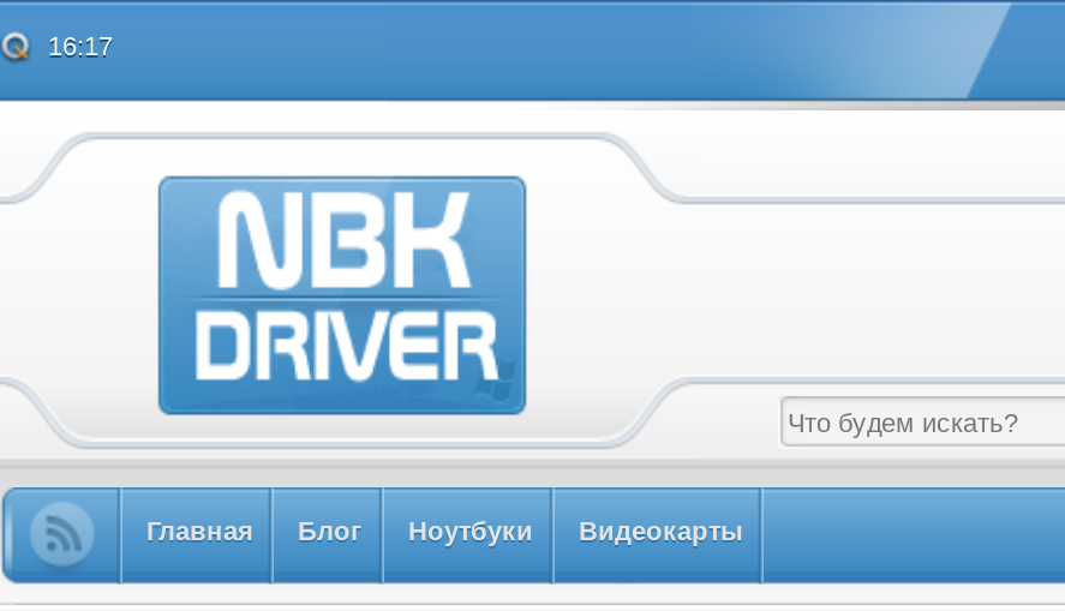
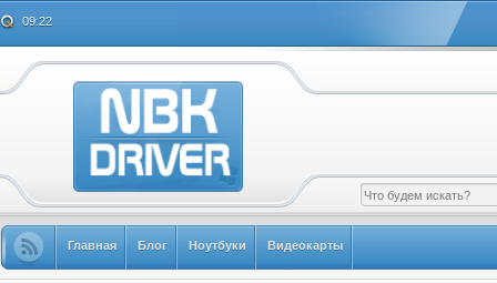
- 16:17
+ 09:22
